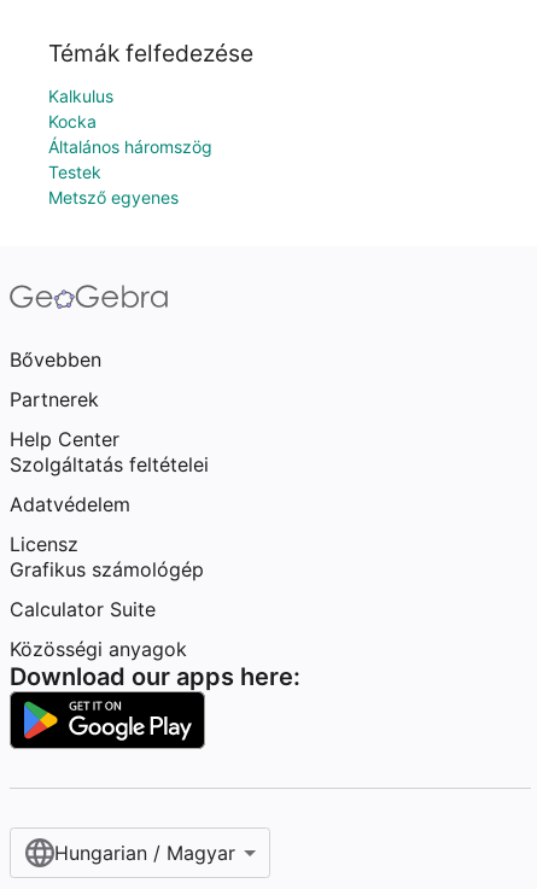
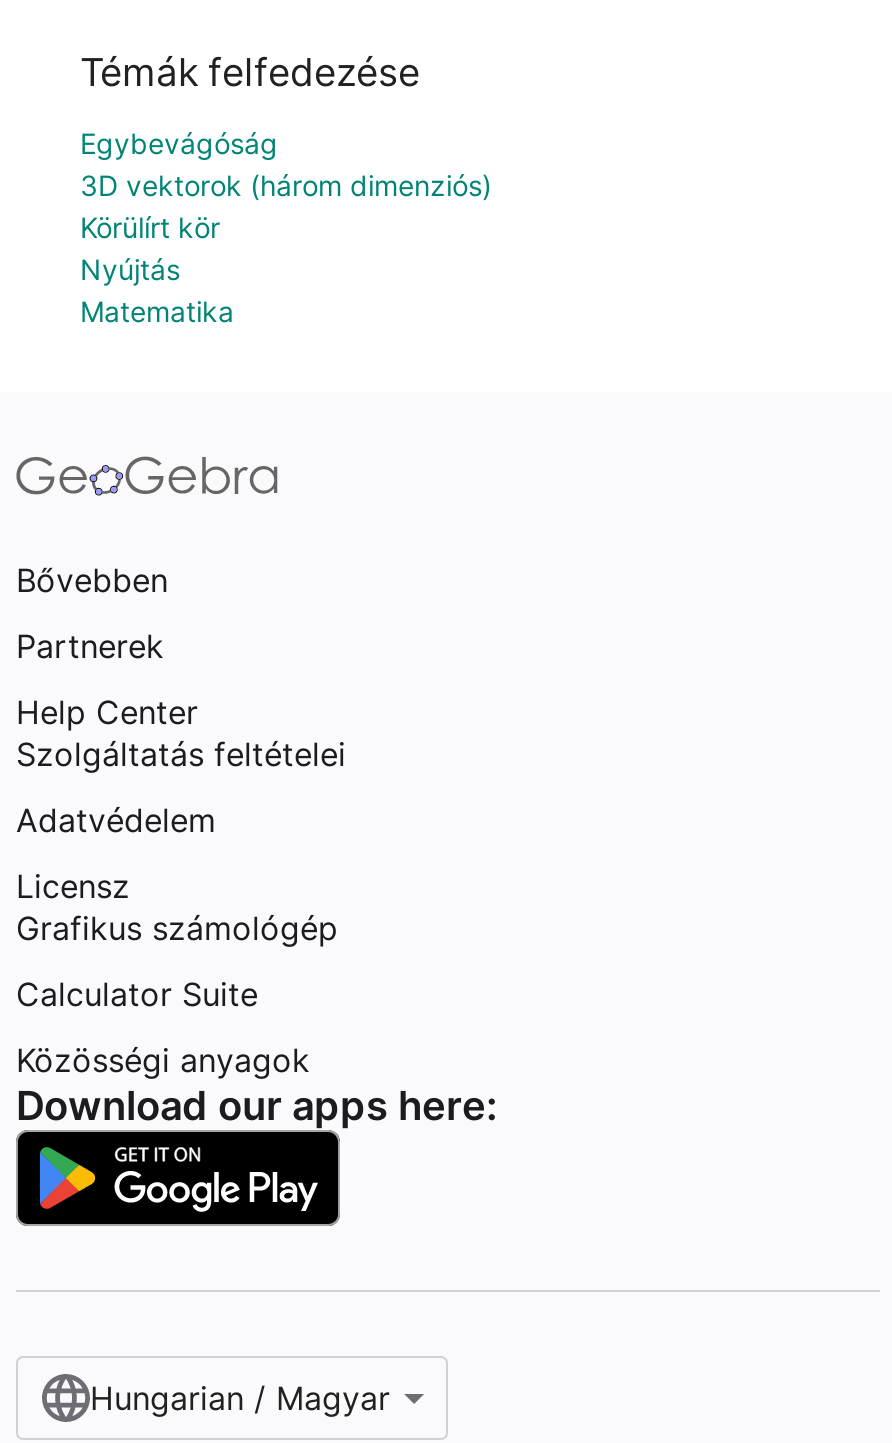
- Kalkulus
- Kocka
- Általános háromszög
- Testek
- Metsző egyenes
+ Egybevágóság
+ 3D vektorok (három dimenziós)
+ Körülírt kör
+ Nyújtás
+ Matematika
